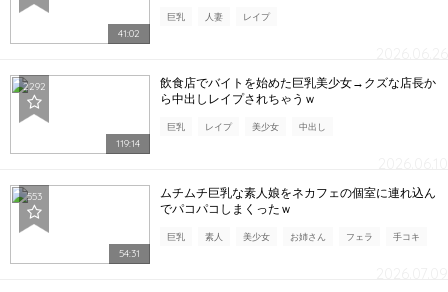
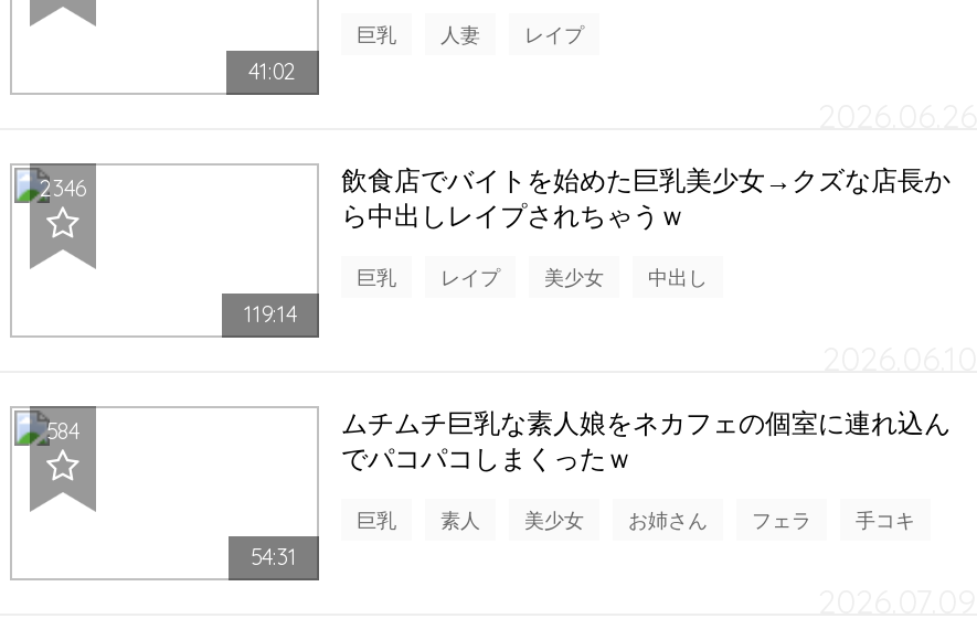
- 2292
+ 2346

- 553
+ 584
